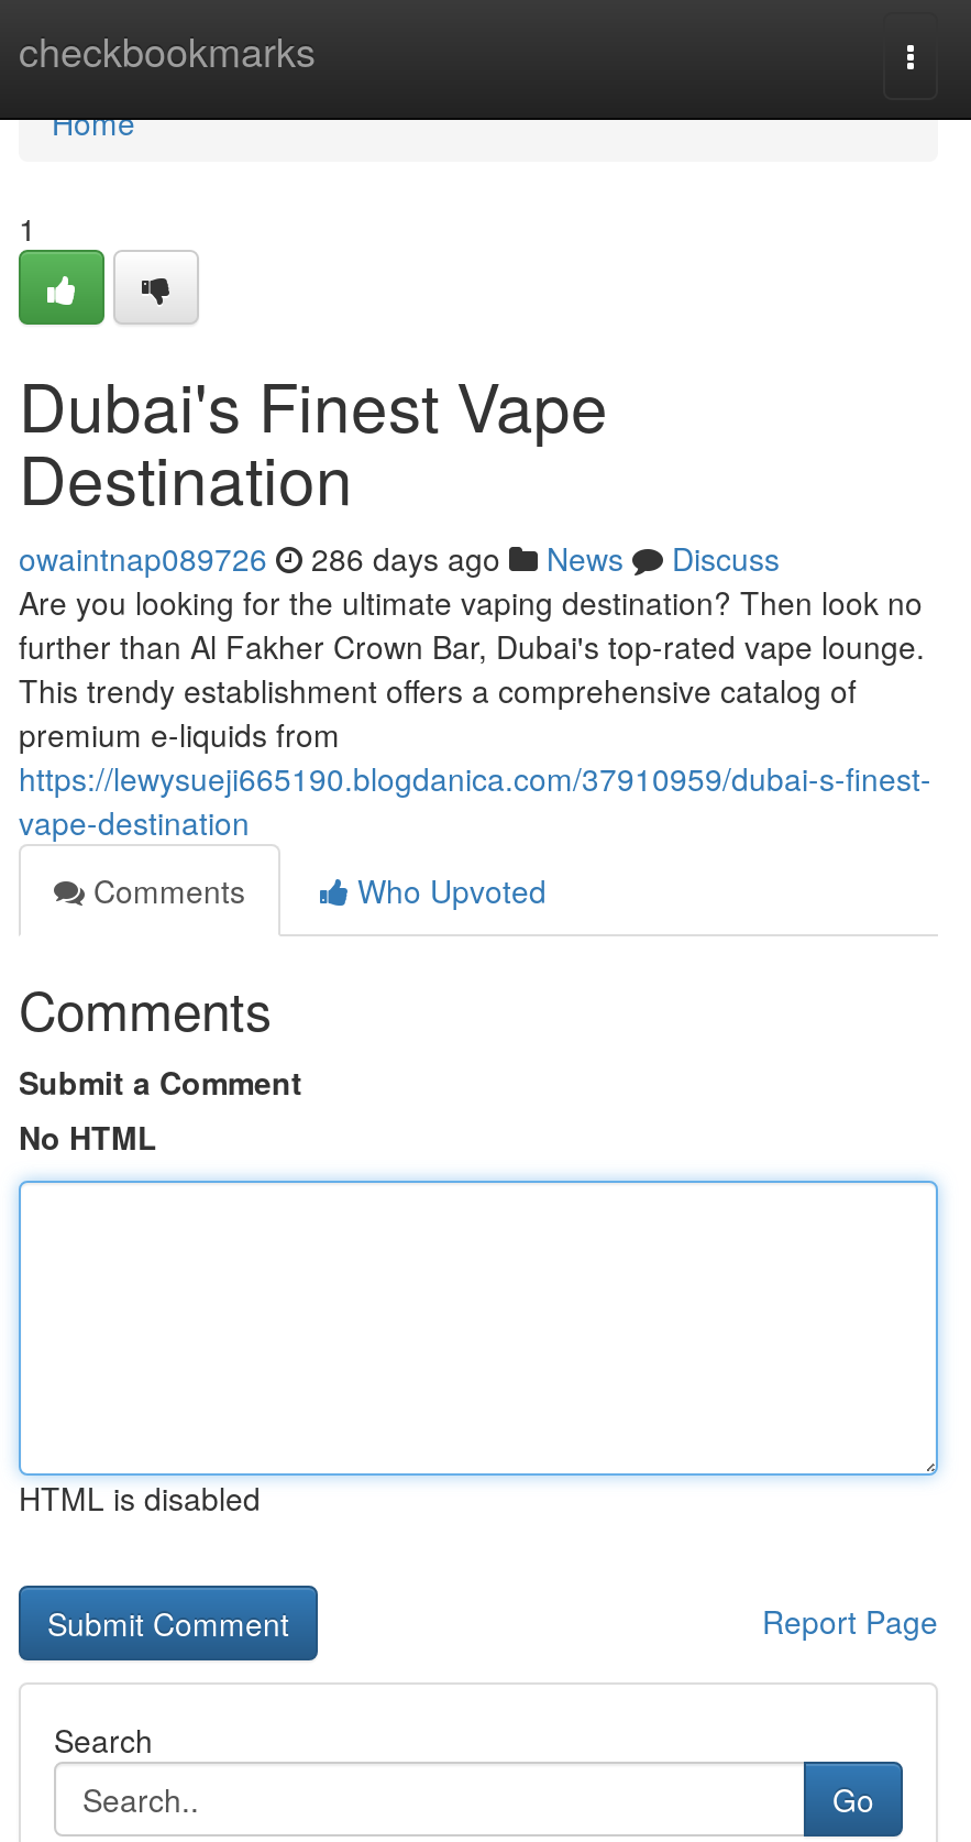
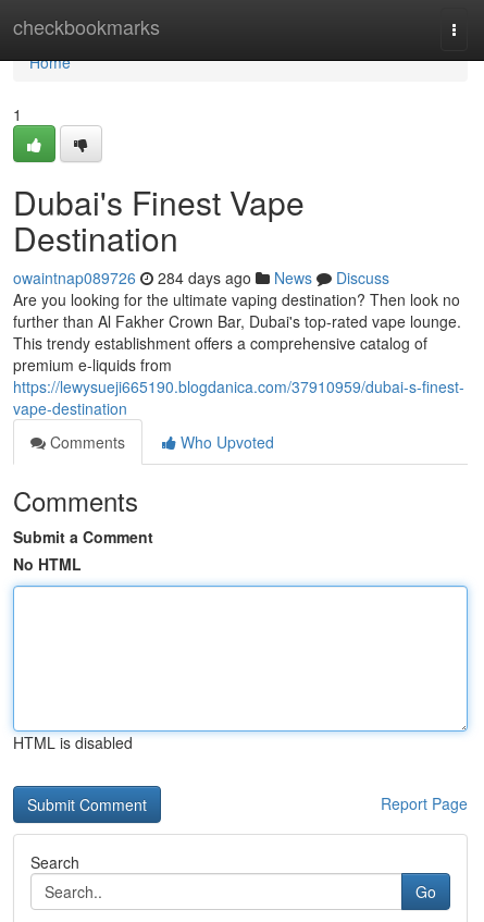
- owaintnap089726 286 days ago News Discuss
+ owaintnap089726 284 days ago News Discuss
